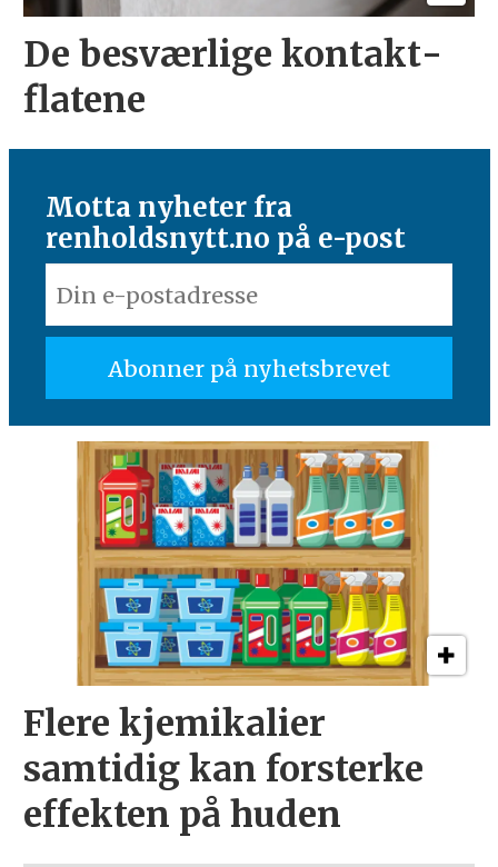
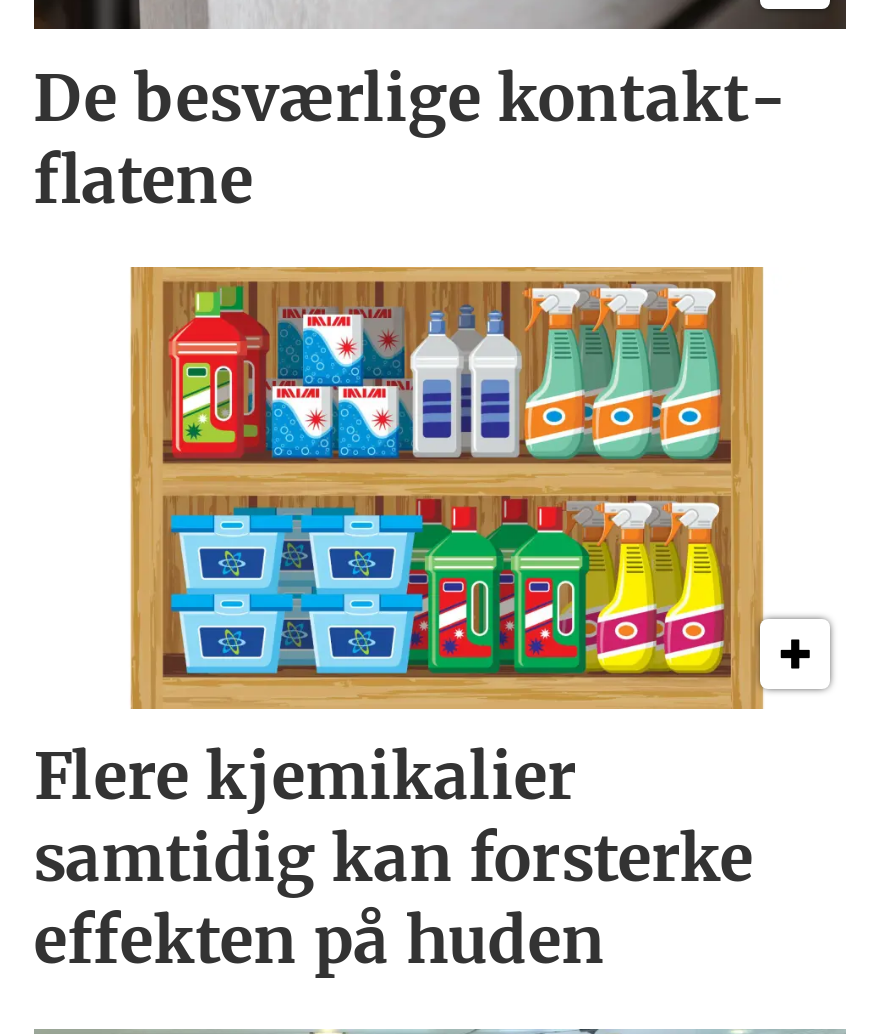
- [image]
- Motta nyheter fra
- renholdsnytt.no på e-post
